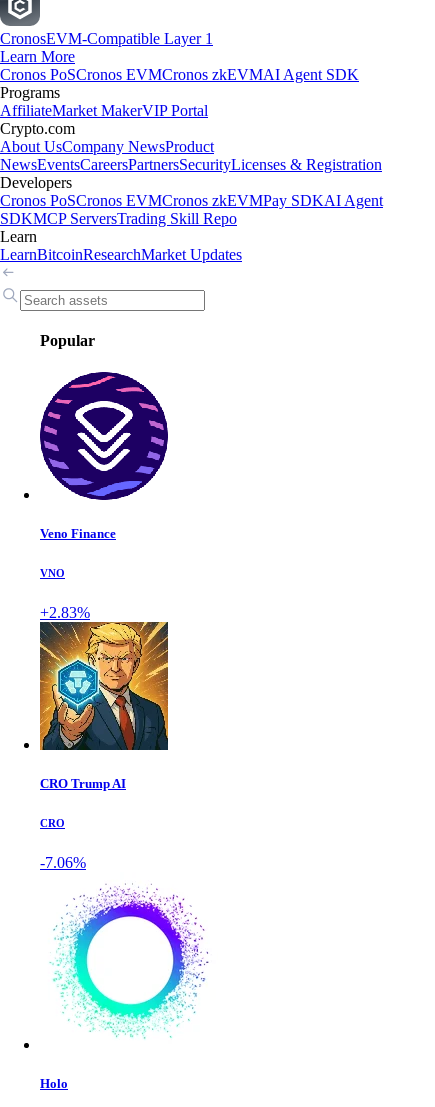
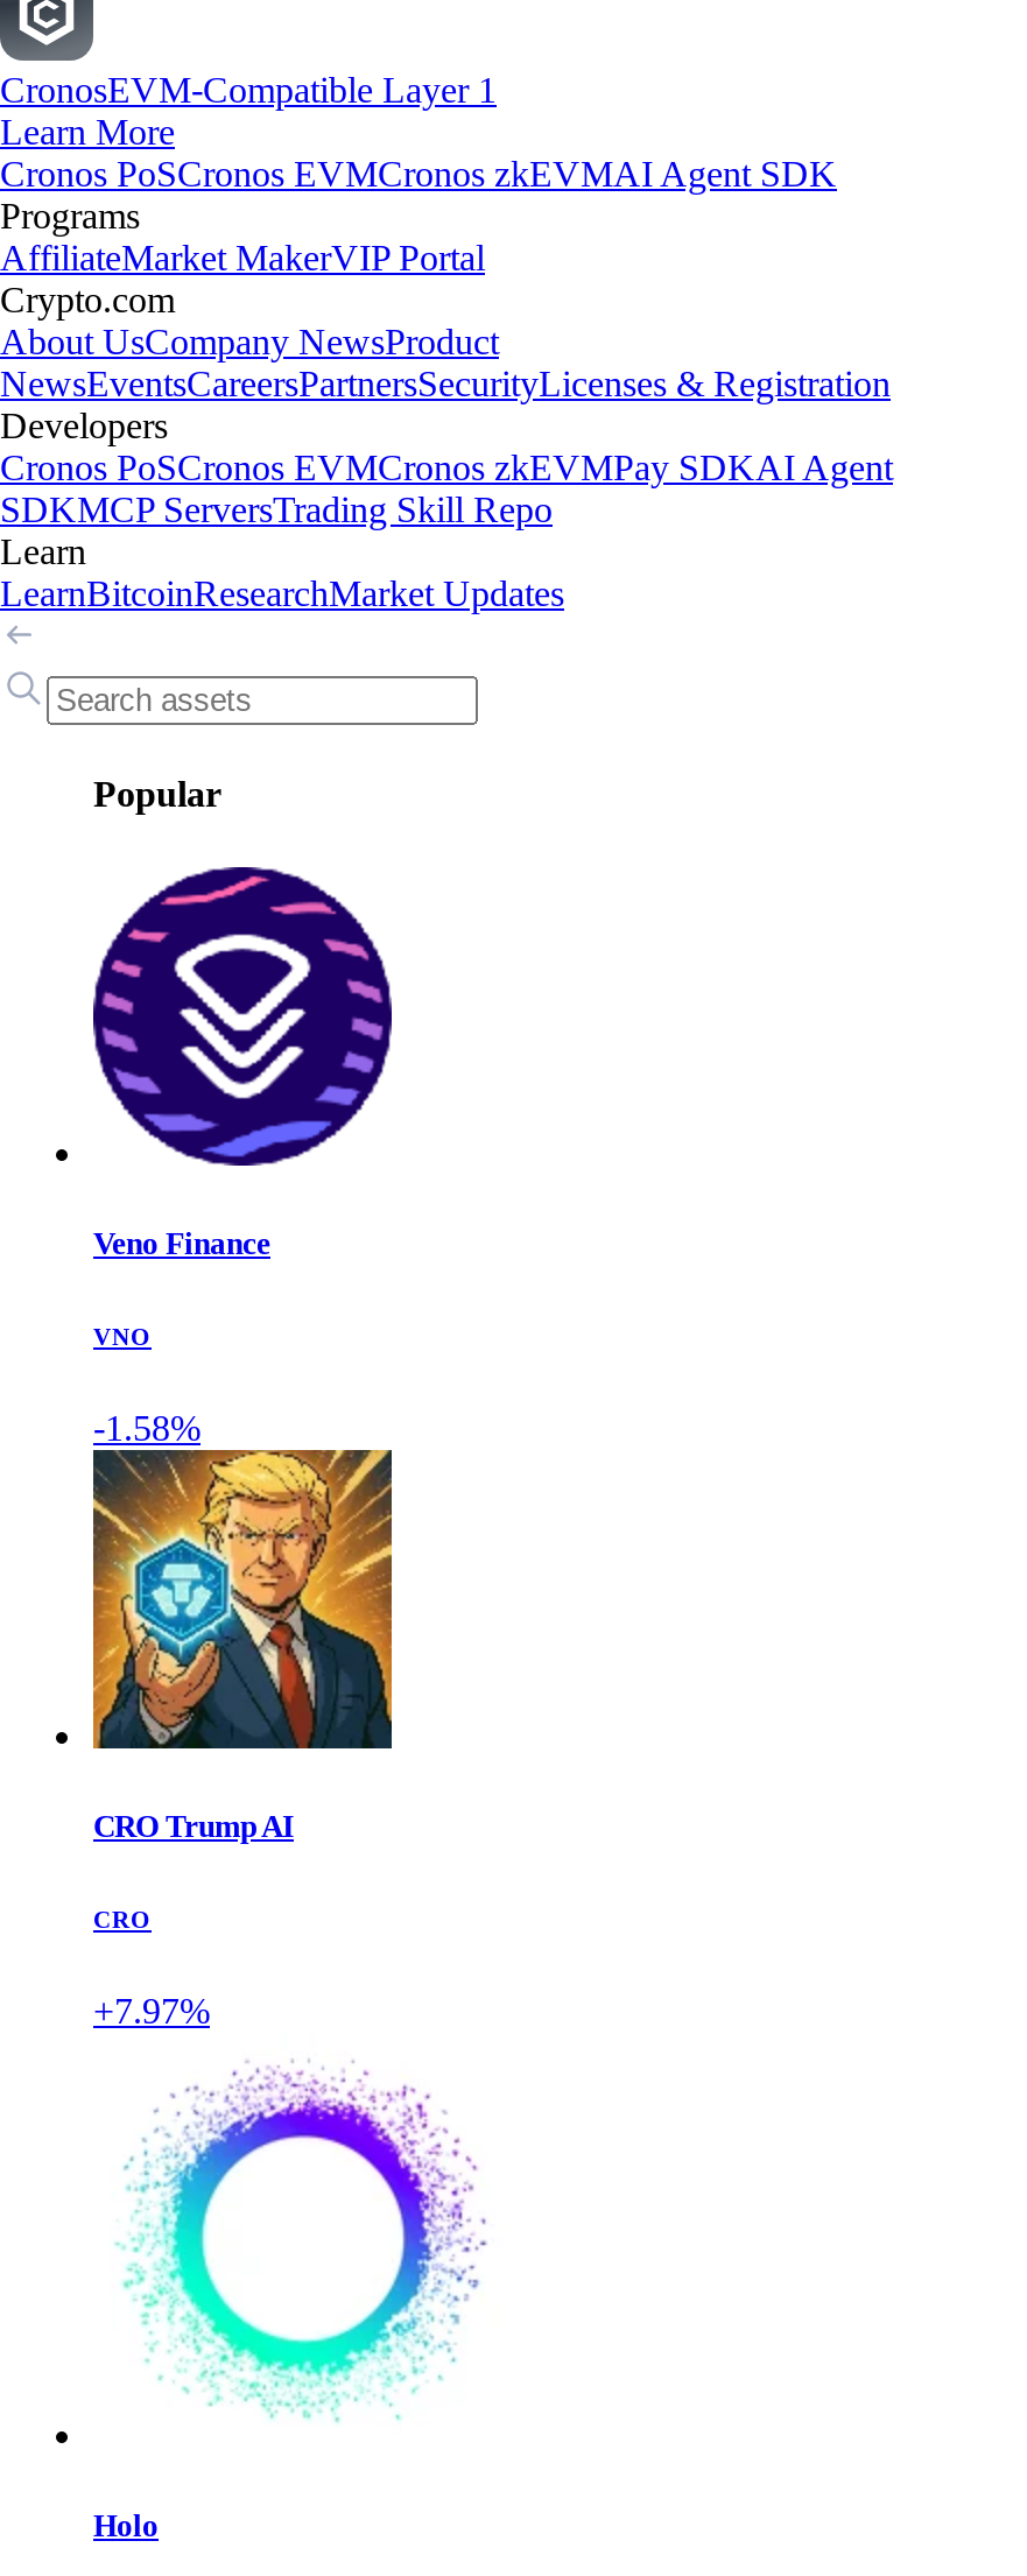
- +2.83%
+ -1.58%

- -7.06%
+ +7.97%
